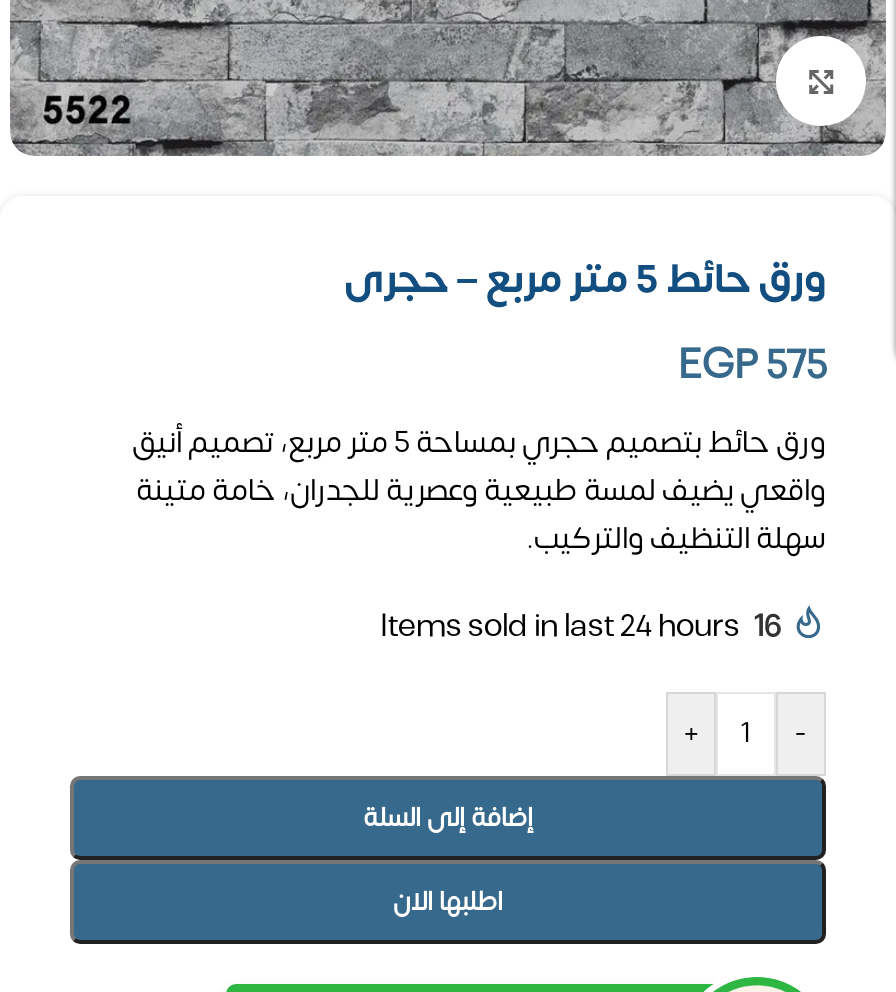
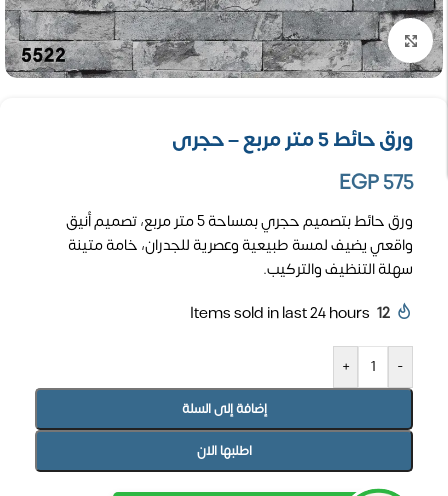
- Items sold in last 24 hours 16
+ Items sold in last 24 hours 12
